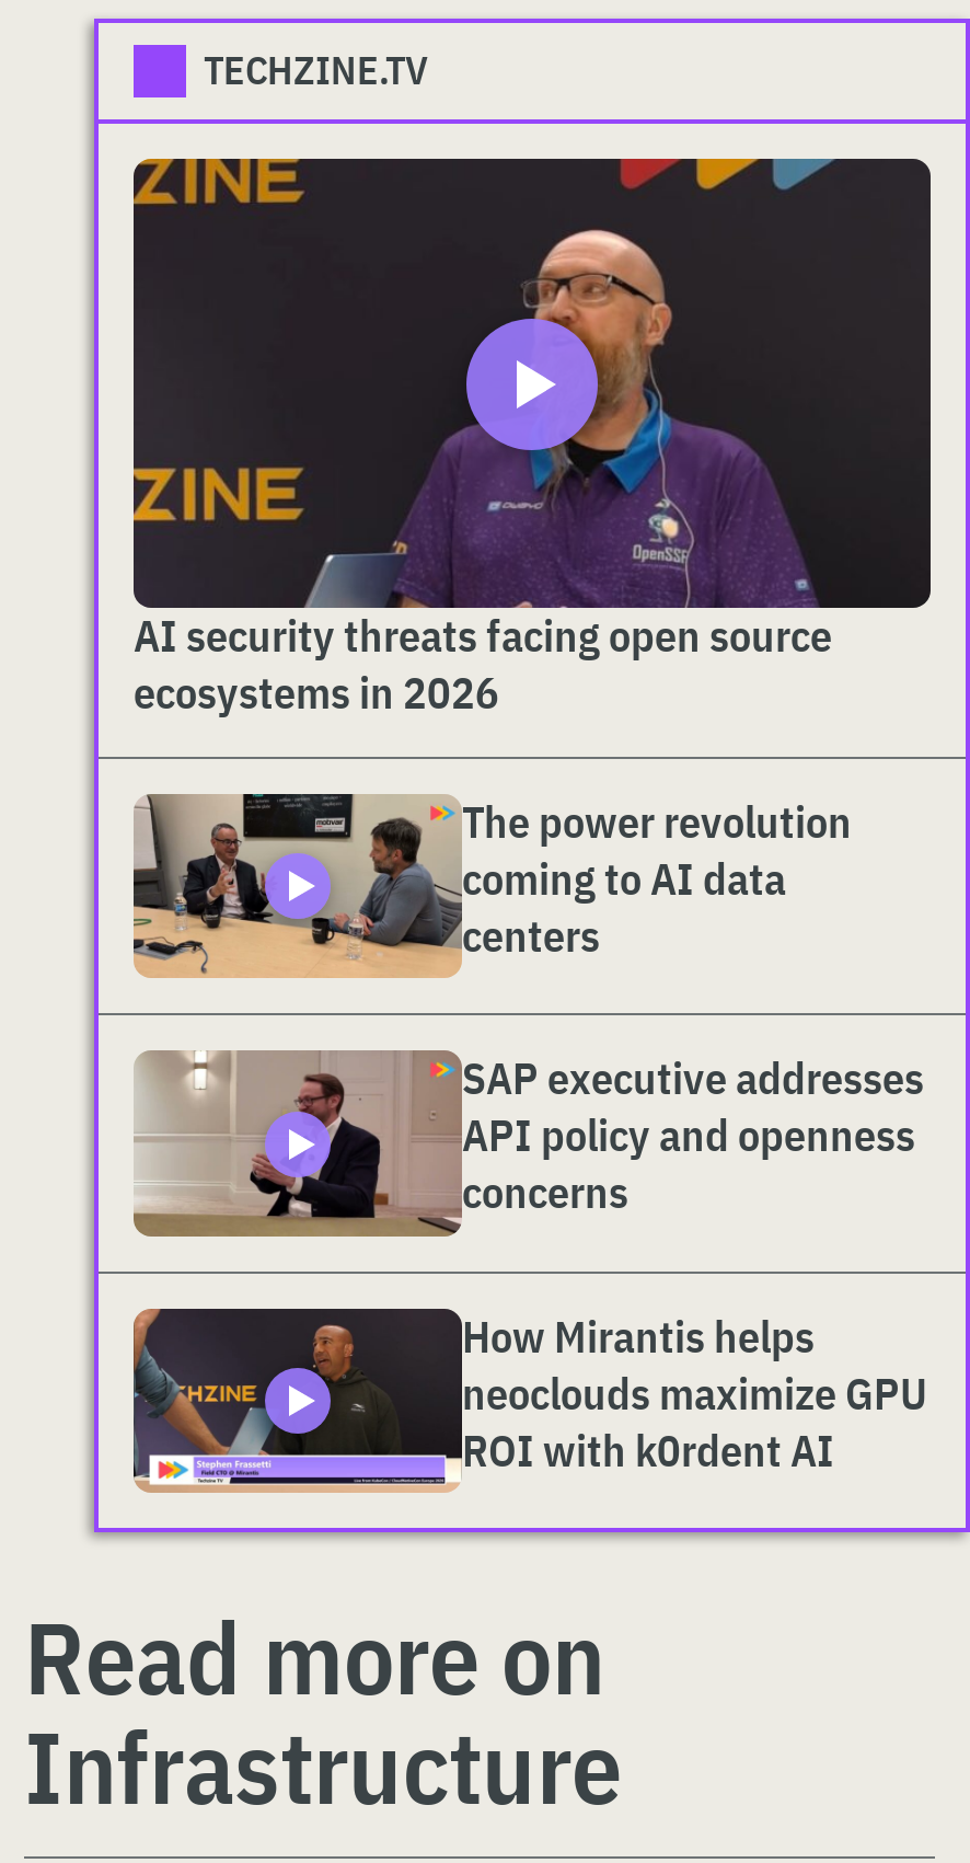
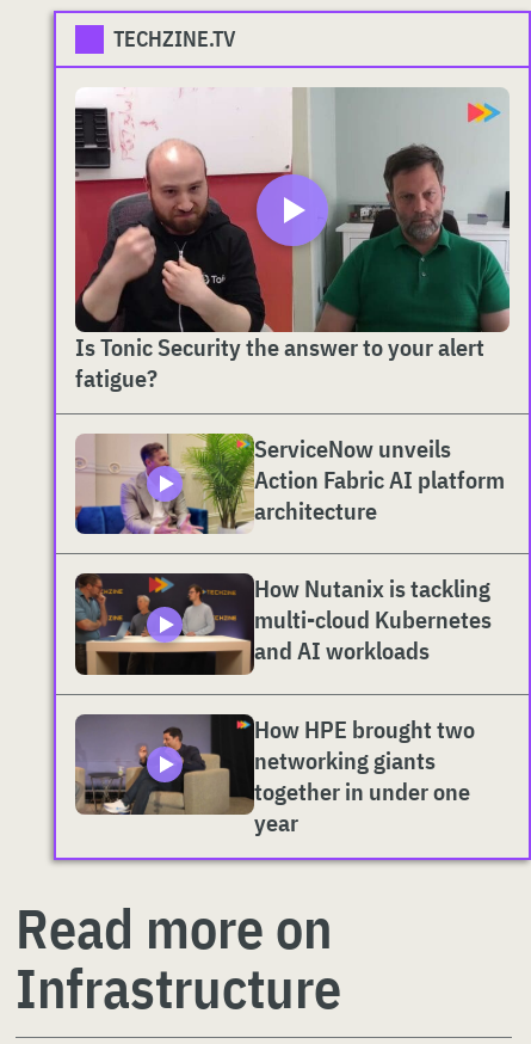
- [image]
- AI security threats facing open source
- ecosystems in 2026
+ [image]
+ Is Tonic Security the answer to your alert
+ fatigue?

- [image]
- The power revolution
- coming to AI data
- centers
+ [image]
+ ServiceNow unveils
+ Action Fabric AI platform
+ architecture

- [image]
- SAP executive addresses
- API policy and openness
- concerns
+ [image]
+ How Nutanix is tackling
+ multi-cloud Kubernetes
+ and AI workloads

- [image]
- How Mirantis helps
- neoclouds maximize GPU
- ROI with k0rdent AI
+ [image]
+ How HPE brought two
+ networking giants
+ together in under one
+ year
